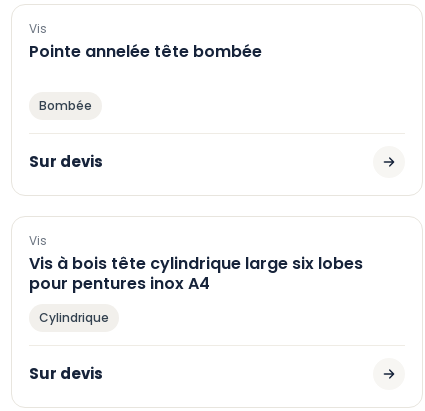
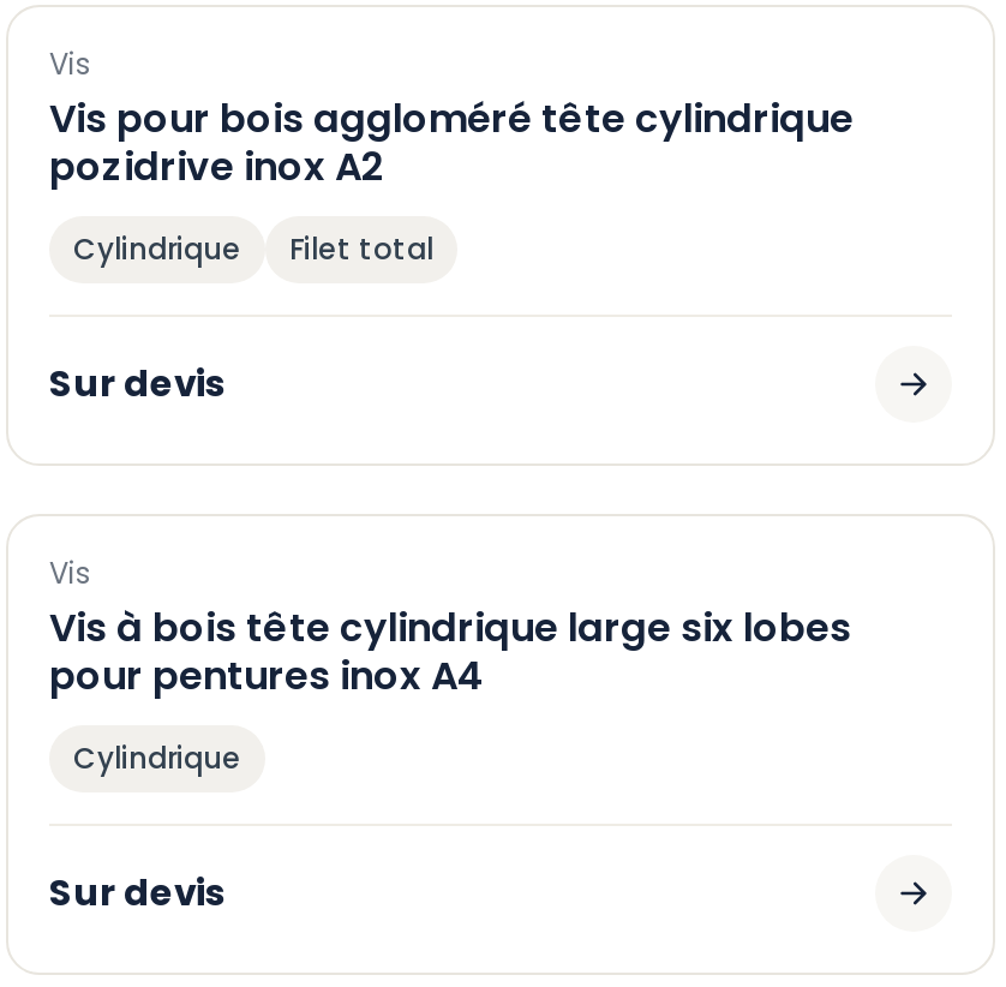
- Pointe annelée tête bombée
+ Vis pour bois aggloméré tête cylindrique
+ pozidrive inox A2

- Bombée
+ Cylindrique
+ Filet total
